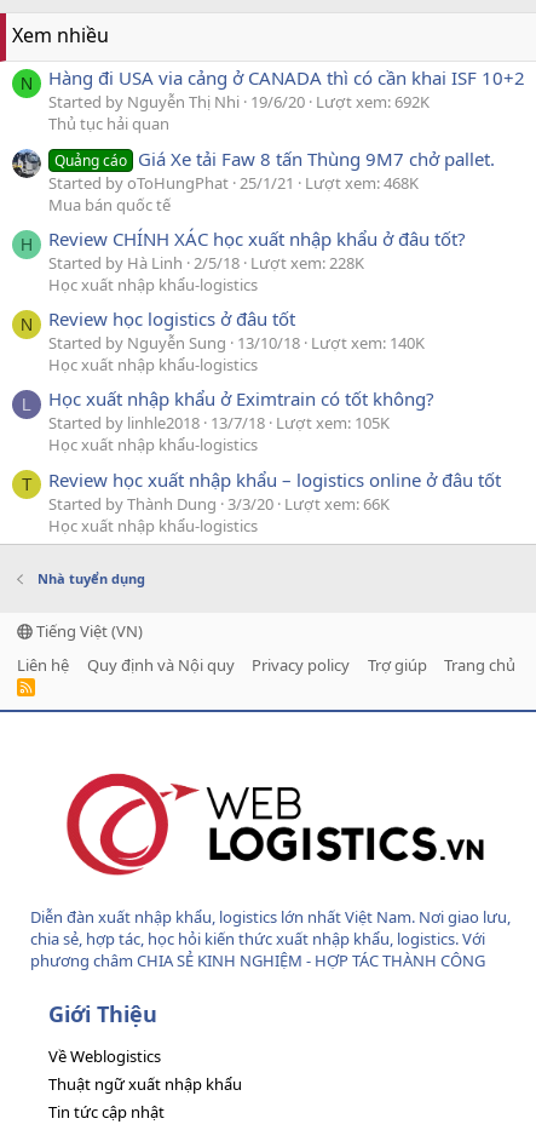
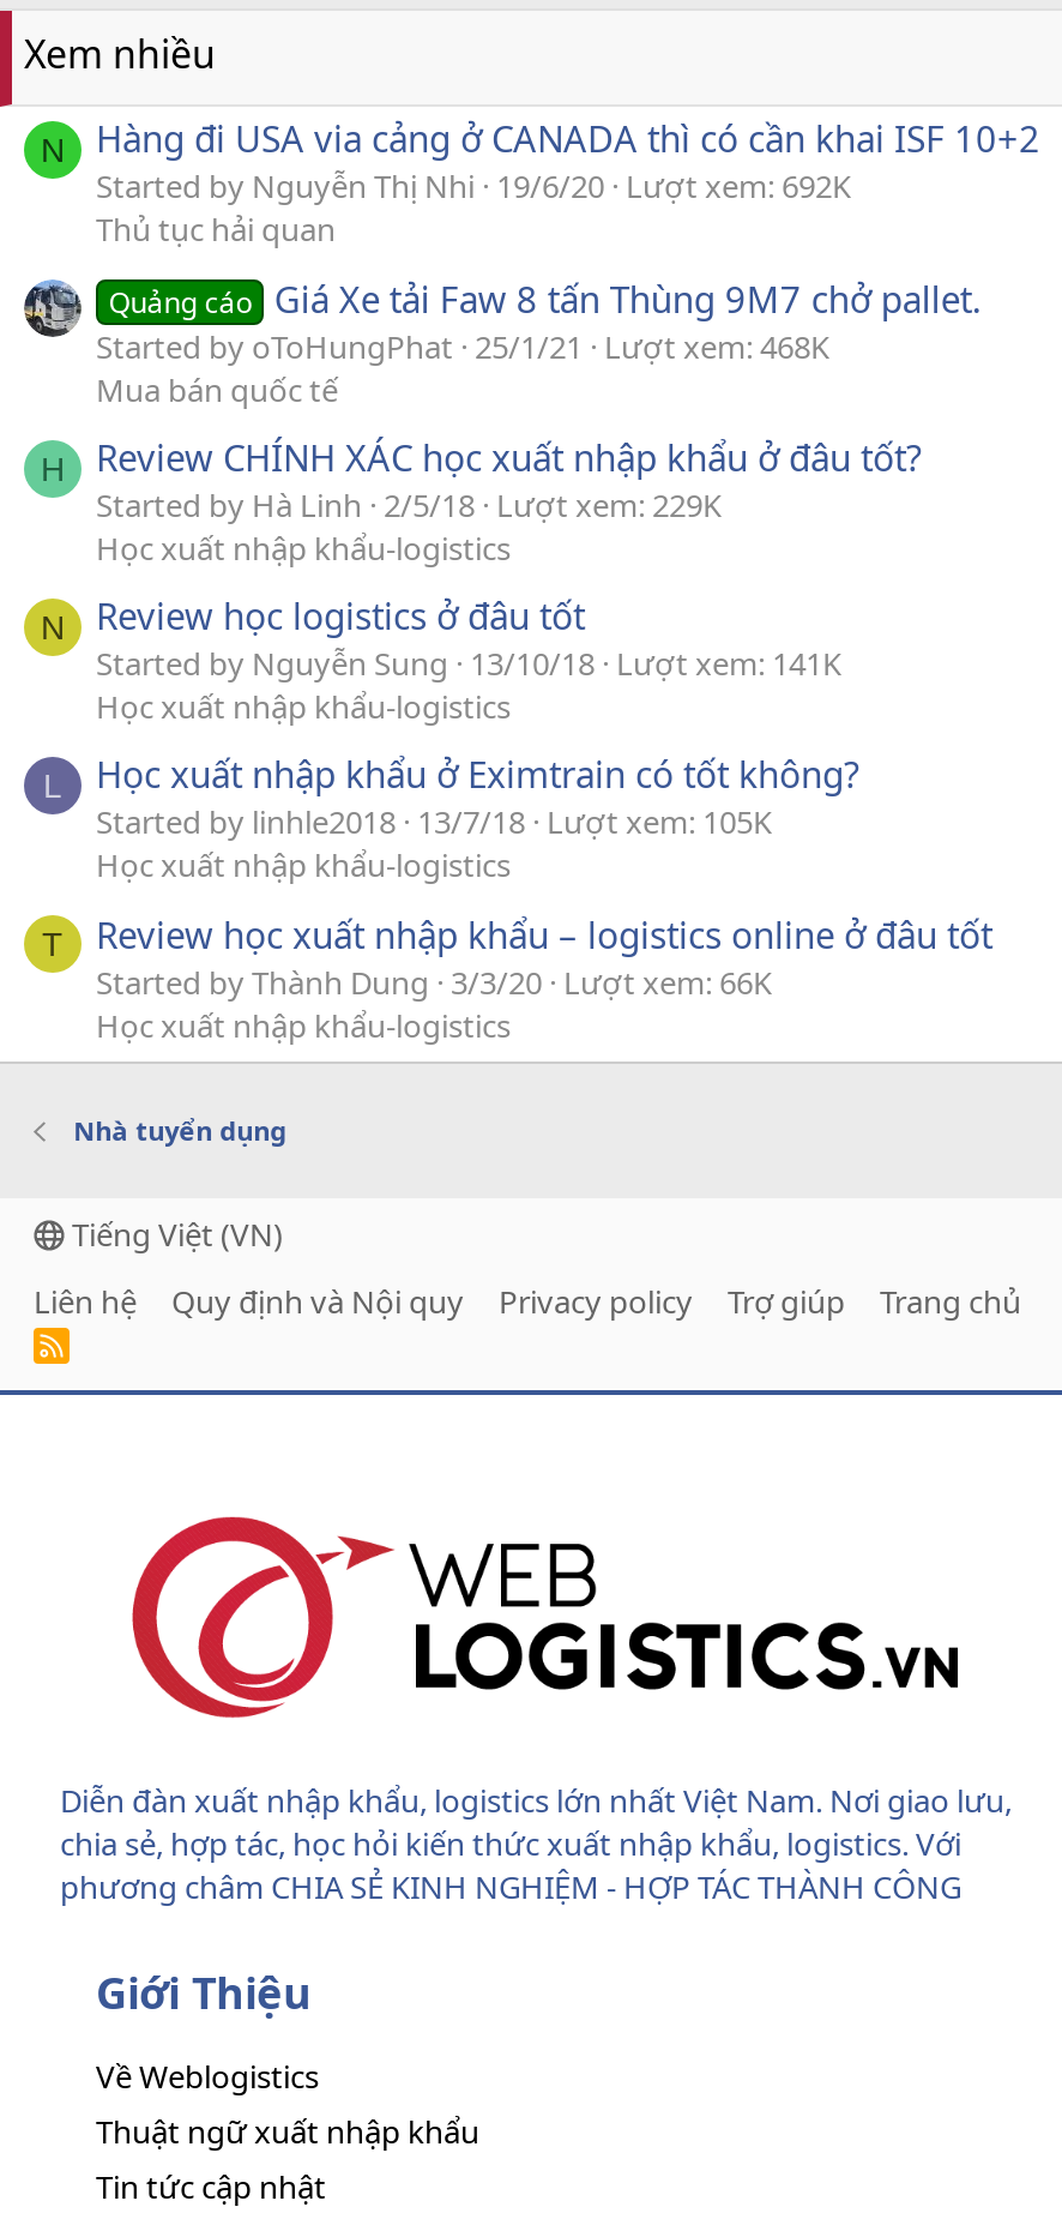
- Started by Hà Linh 2/5/18 Lượt xem: 228K
+ Started by Hà Linh 2/5/18 Lượt xem: 229K

- Started by Nguyễn Sung 13/10/18 Lượt xem: 140K
+ Started by Nguyễn Sung 13/10/18 Lượt xem: 141K
